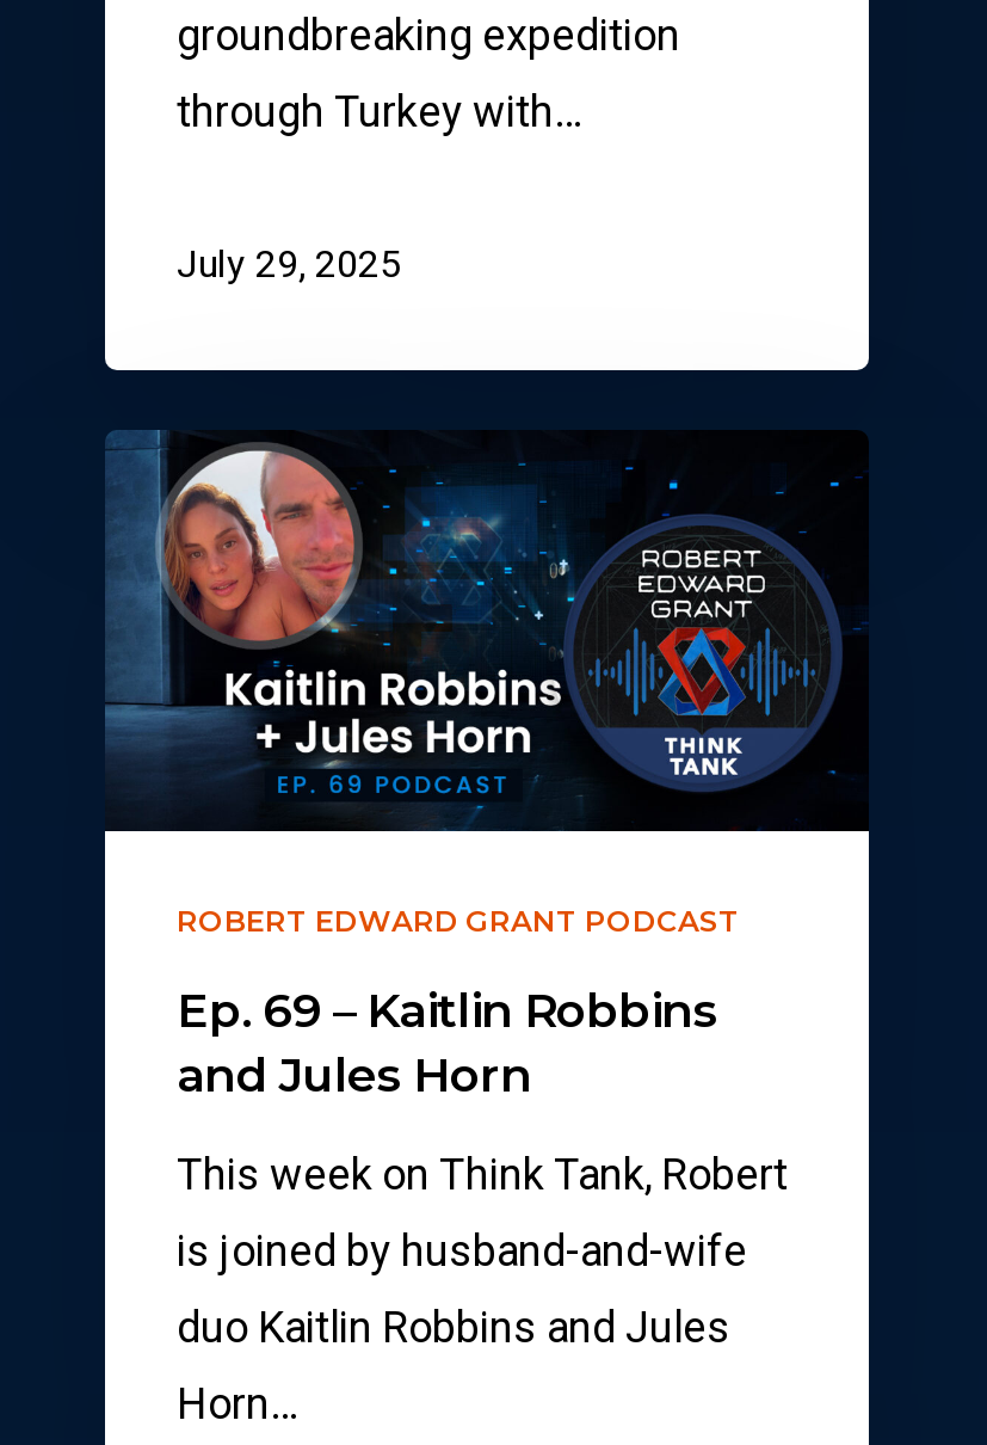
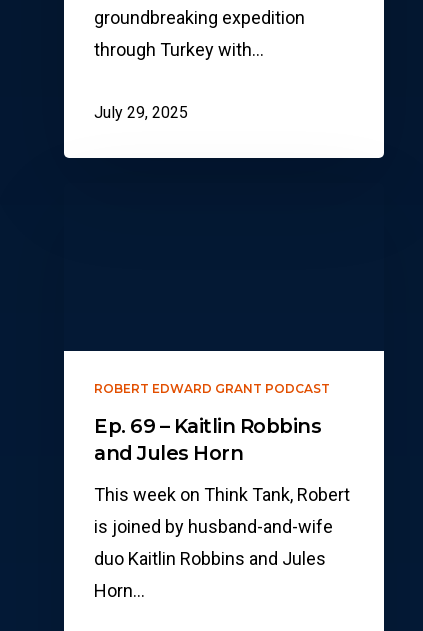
- [image]
